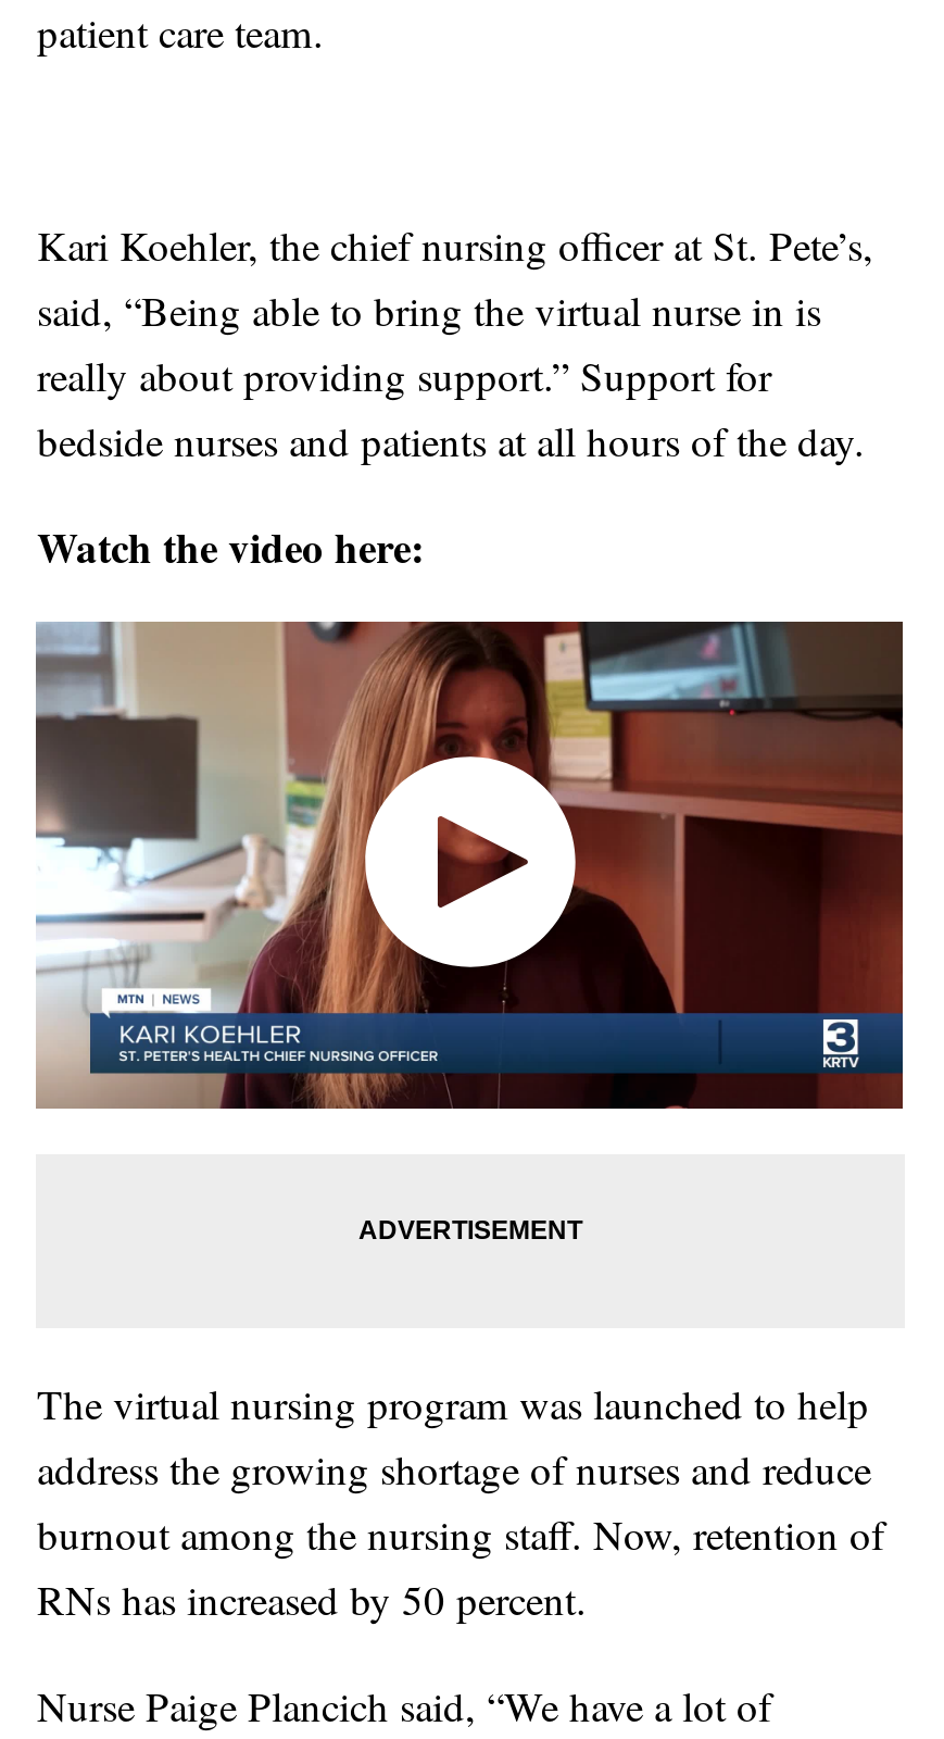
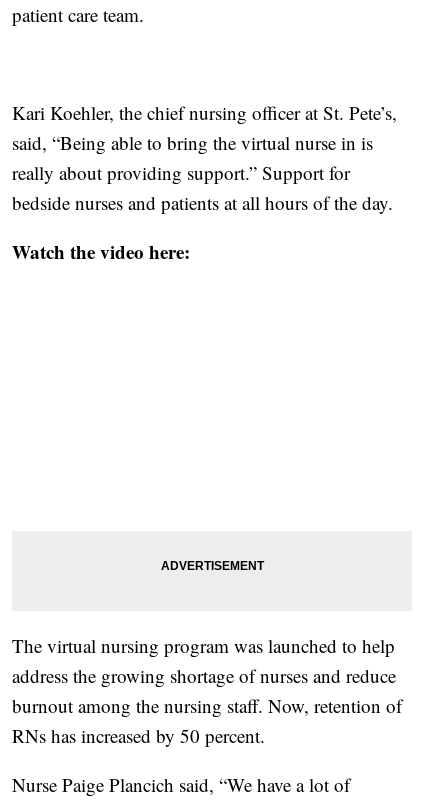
- [image]
